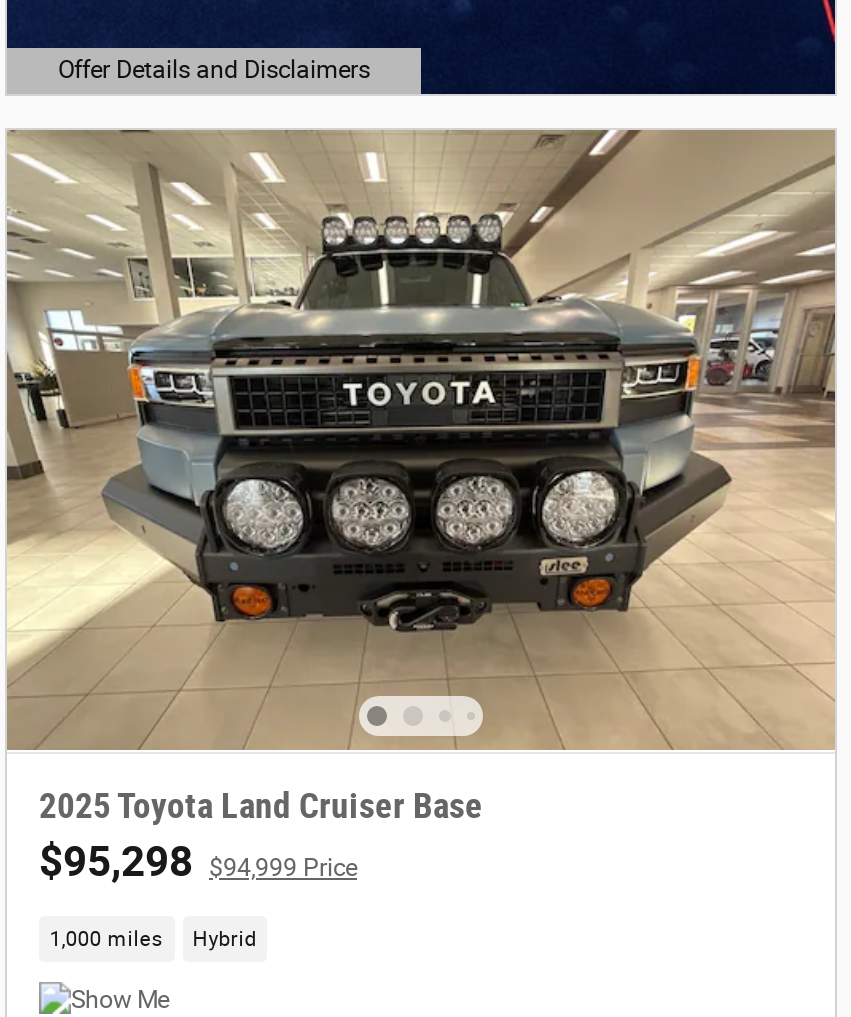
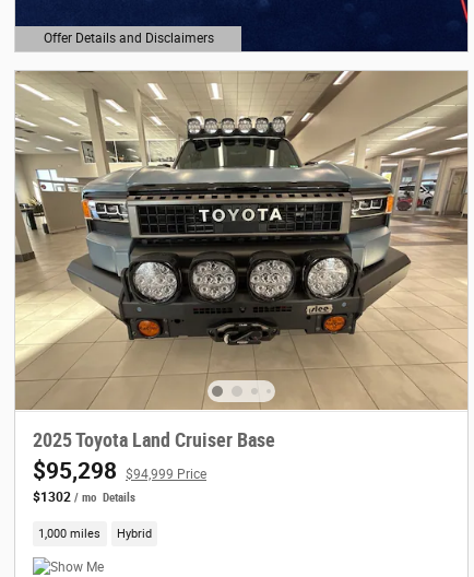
+ $1302 / mo Details
